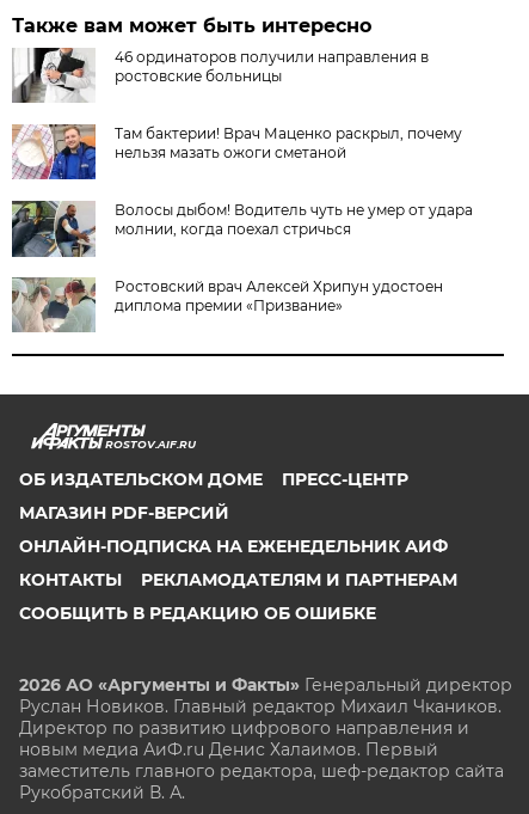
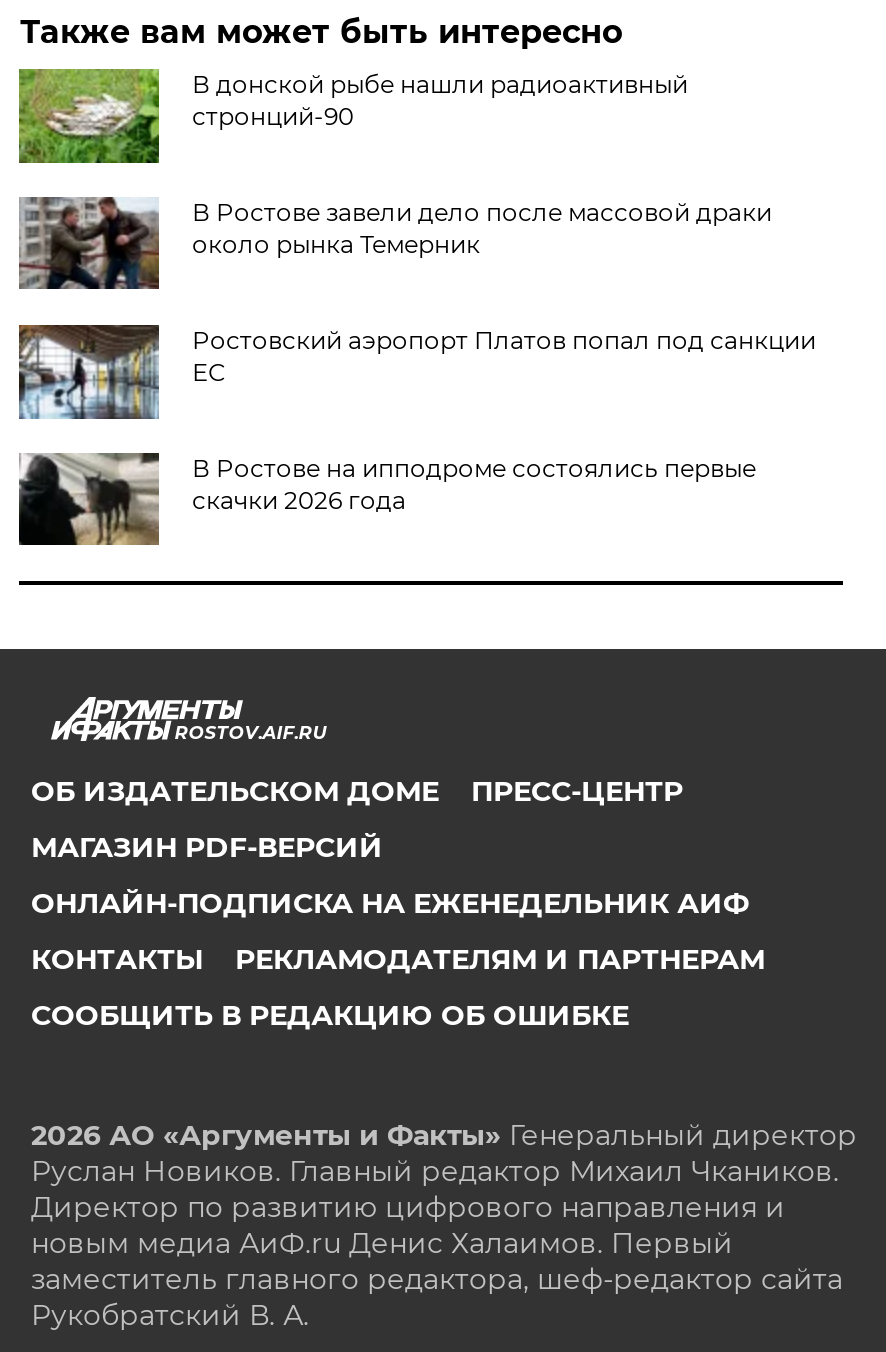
- [image]
- 46 ординаторов получили направления в
- ростовские больницы
+ [image]
+ В донской рыбе нашли радиоактивный
+ стронций-90

- [image]
- Там бактерии! Врач Маценко раскрыл, почему
- нельзя мазать ожоги сметаной
+ [image]
+ В Ростове завели дело после массовой драки
+ около рынка Темерник

- [image]
- Волосы дыбом! Водитель чуть не умер от удара
- молнии, когда поехал стричься
+ [image]
+ Ростовский аэропорт Платов попал под санкции
+ ЕС

- [image]
- Ростовский врач Алексей Хрипун удостоен
- диплома премии «Призвание»
+ [image]
+ В Ростове на ипподроме состоялись первые
+ скачки 2026 года
